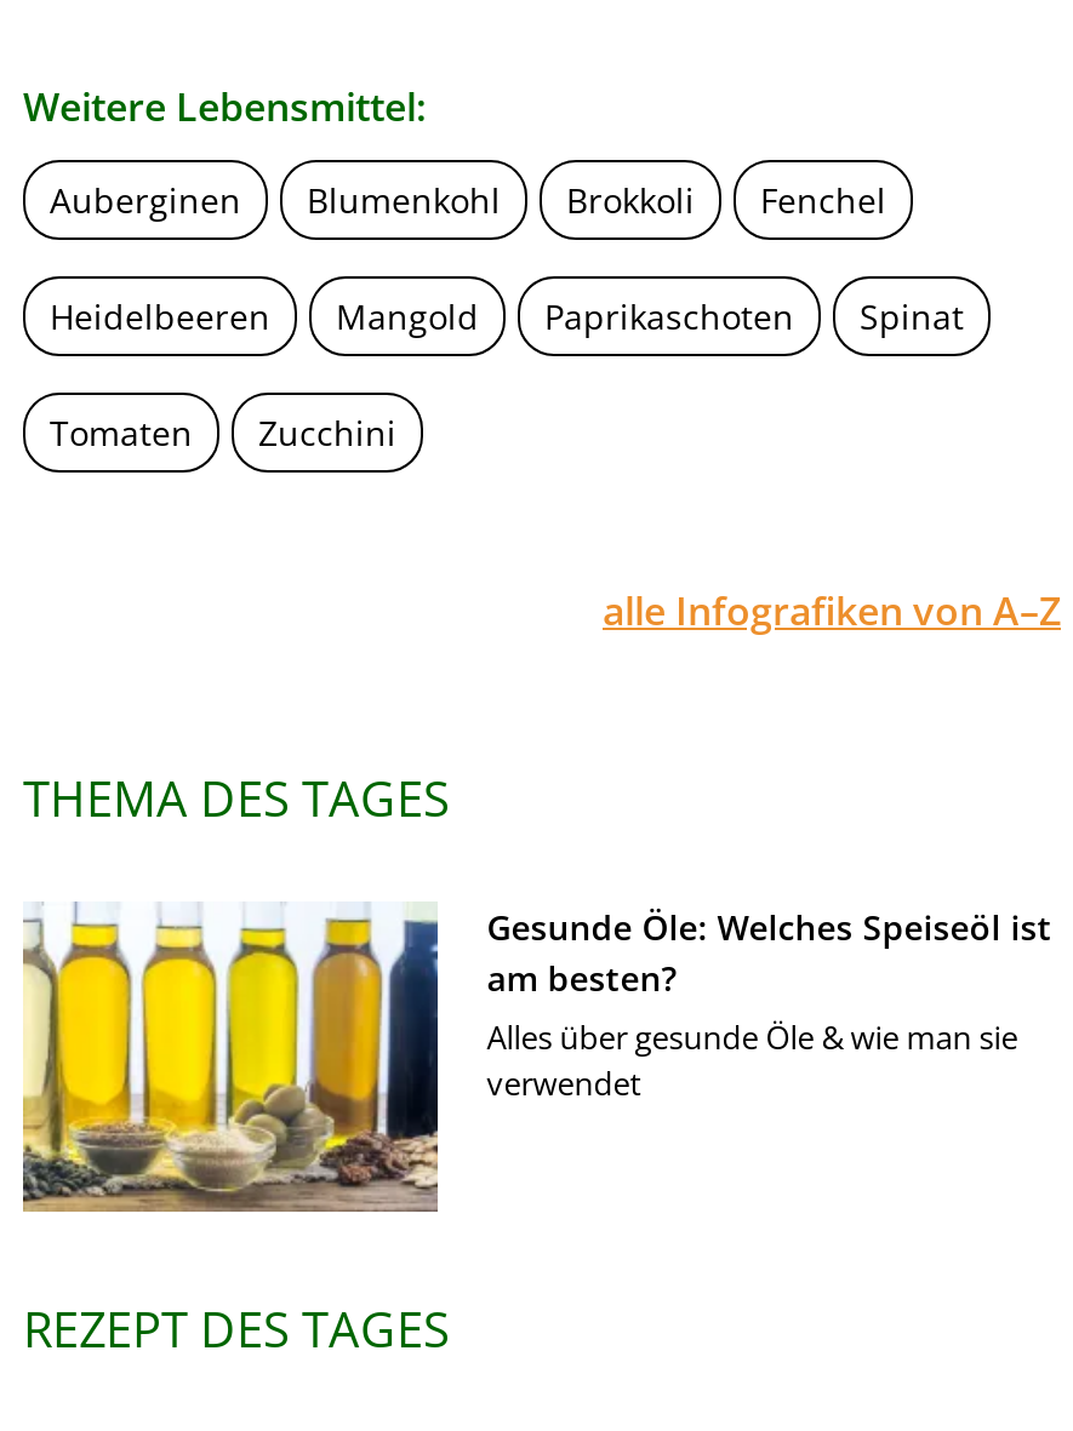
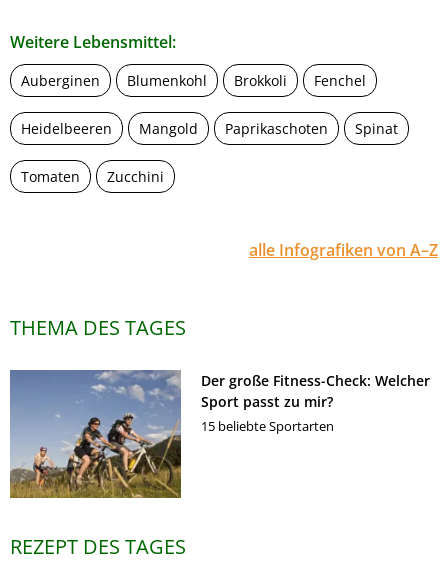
- [image]
- Gesunde Öle: Welches Speiseöl ist
- am besten?
- Alles über gesunde Öle & wie man sie
- verwendet
+ [image]
+ Der große Fitness-Check: Welcher
+ Sport passt zu mir?
+ 15 beliebte Sportarten
